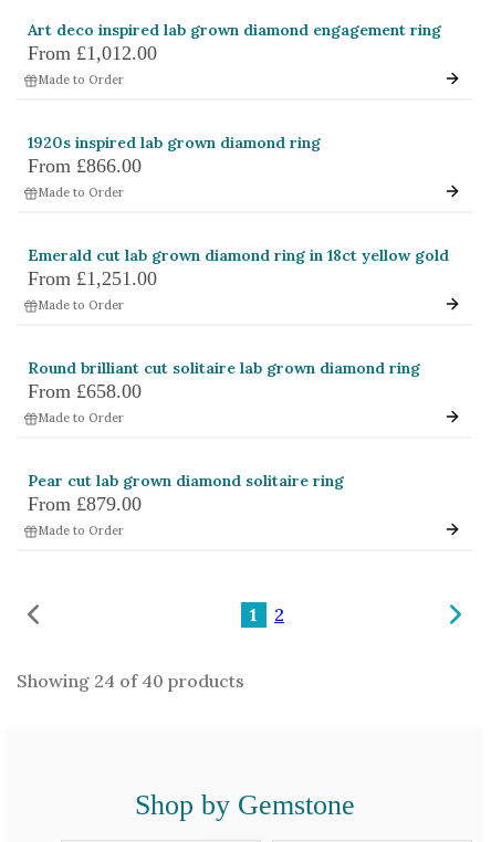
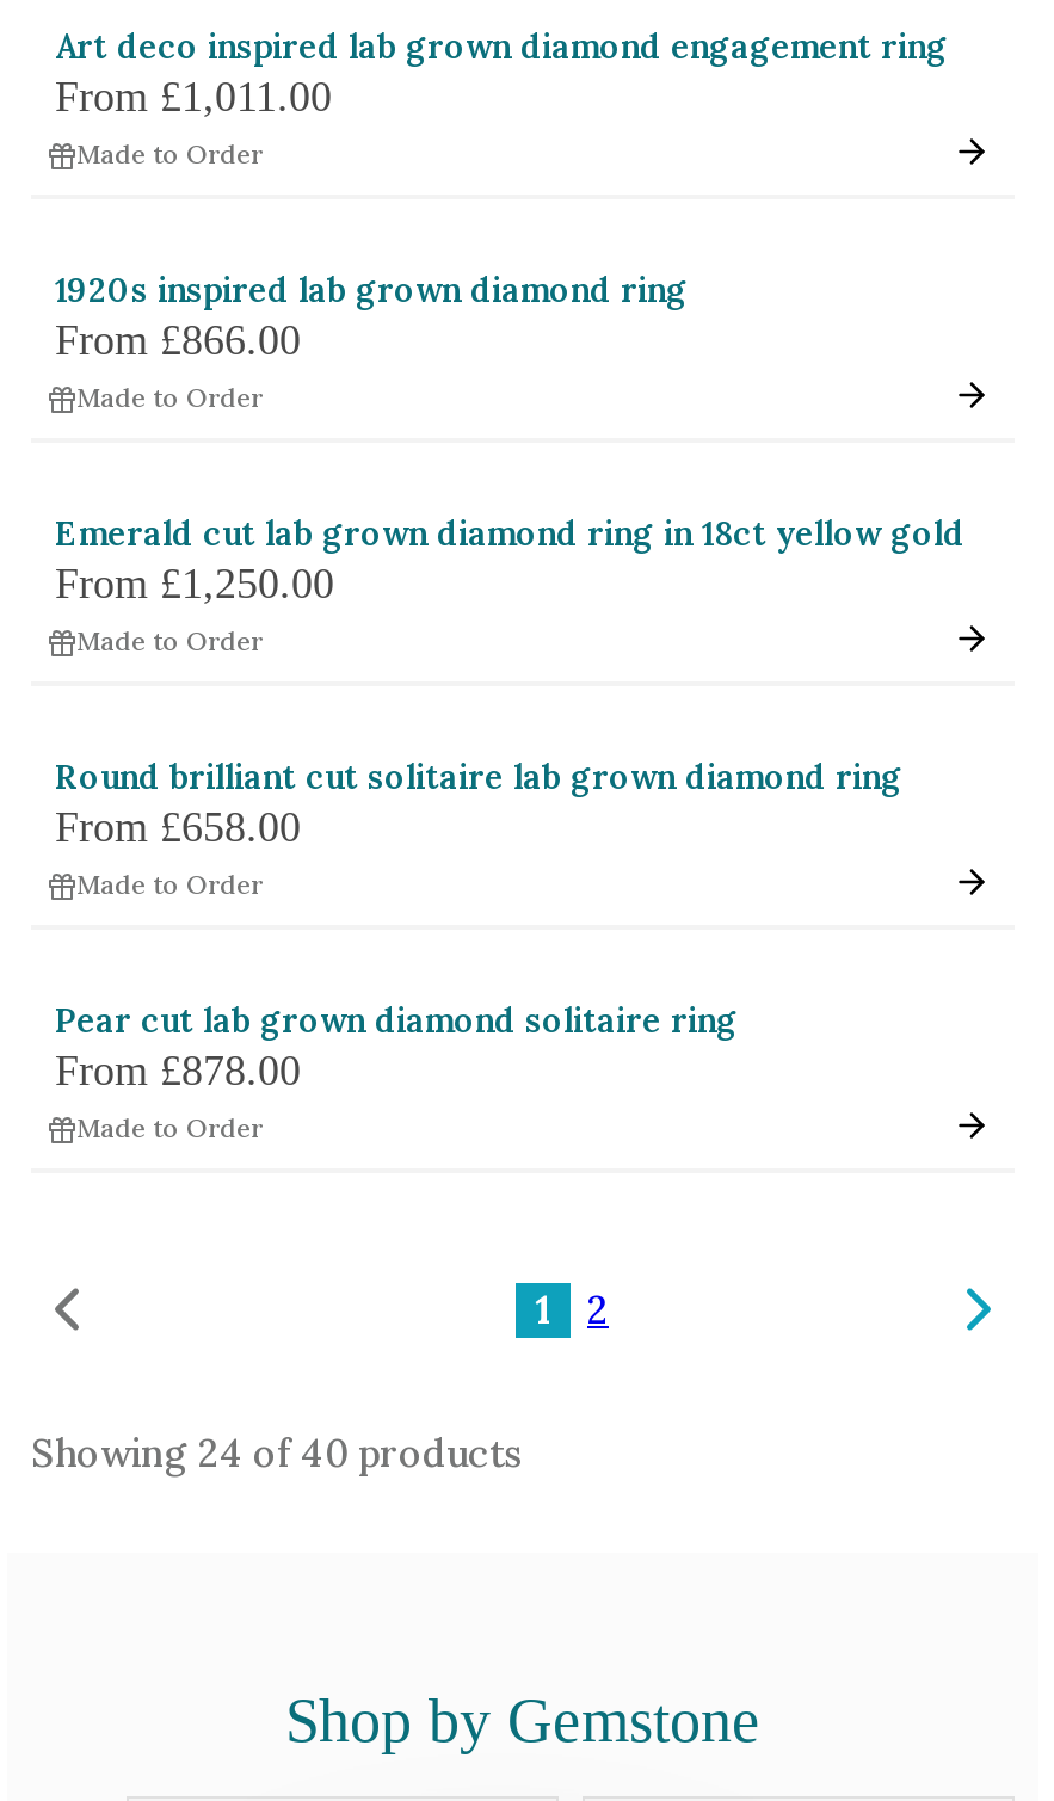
- From £1,012.00
+ From £1,011.00

- From £1,251.00
+ From £1,250.00

- From £879.00
+ From £878.00
